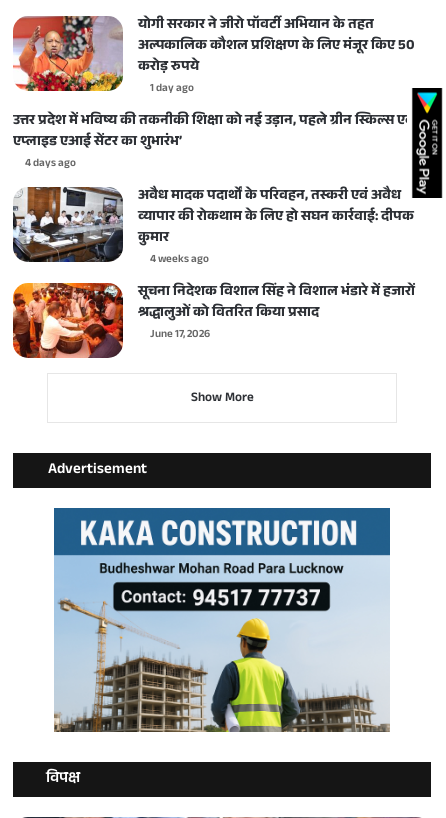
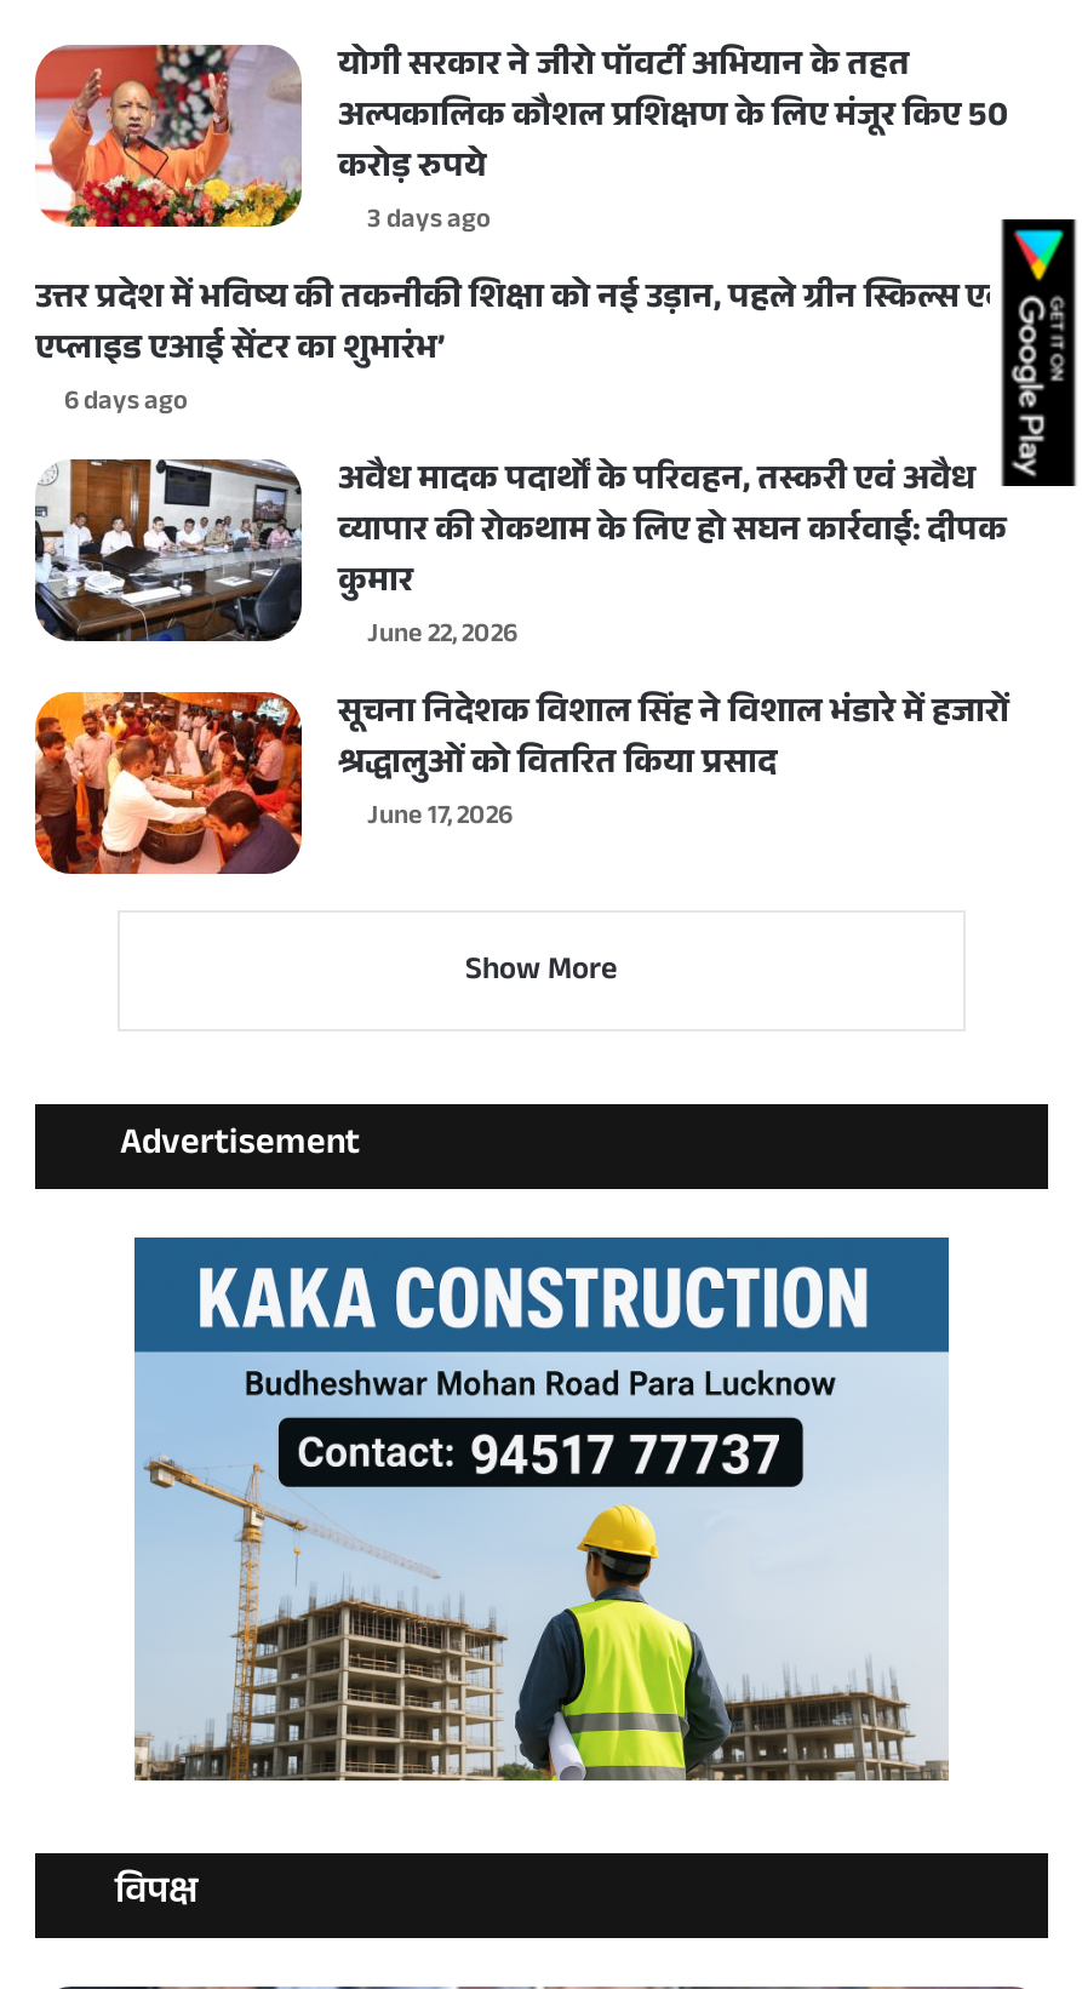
- 1 day ago
+ 3 days ago

- 4 days ago
+ 6 days ago

- 4 weeks ago
+ June 22, 2026
